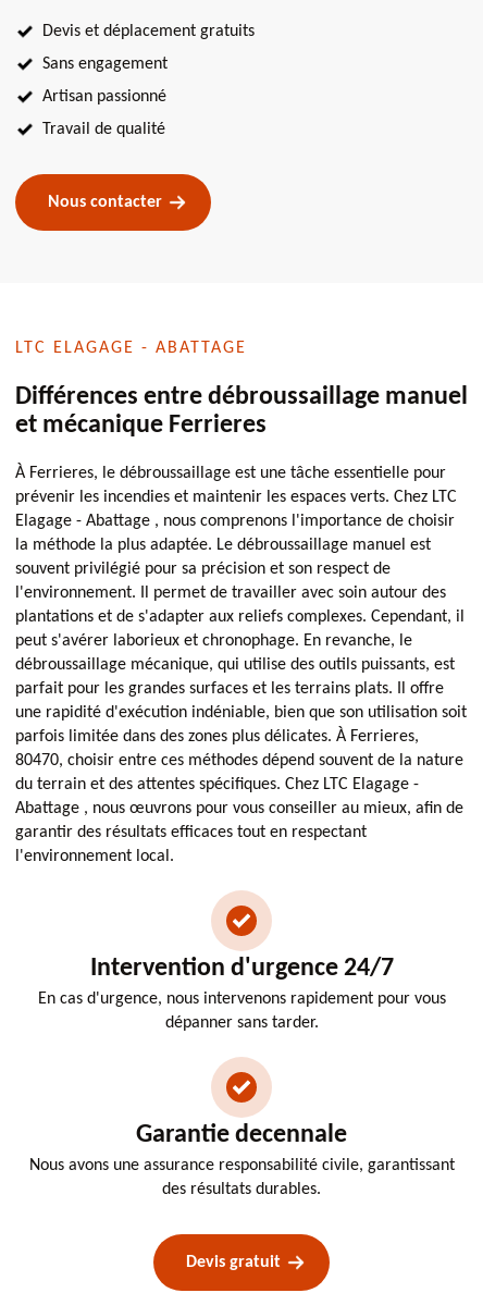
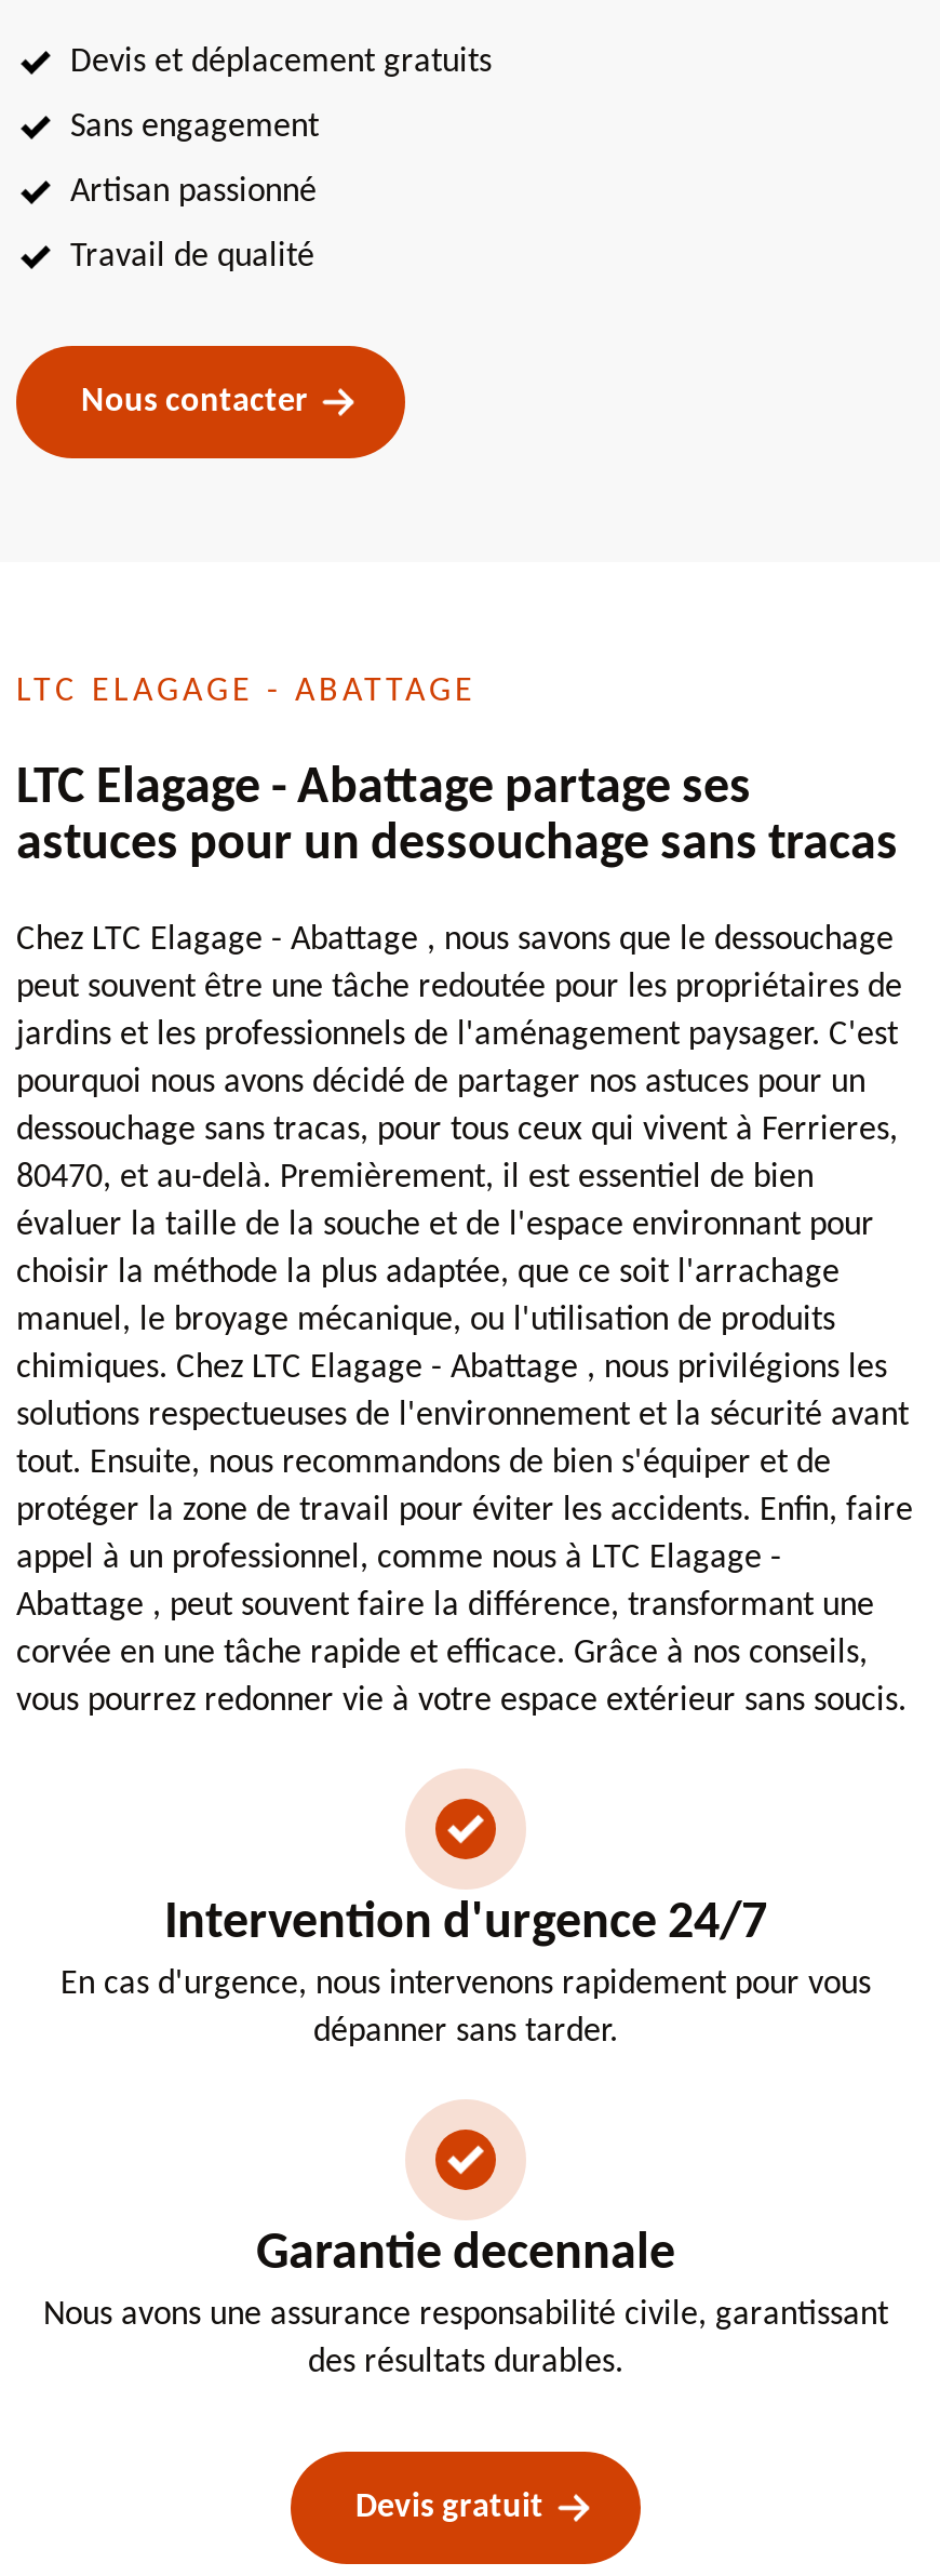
- Différences entre débroussaillage manuel
- et mécanique Ferrieres
+ LTC Elagage - Abattage partage ses
+ astuces pour un dessouchage sans tracas

- À Ferrieres, le débroussaillage est une tâche essentielle pour
- prévenir les incendies et maintenir les espaces verts. Chez LTC
- Elagage - Abattage , nous comprenons l'importance de choisir
- la méthode la plus adaptée. Le débroussaillage manuel est
- souvent privilégié pour sa précision et son respect de
- l'environnement. Il permet de travailler avec soin autour des
- plantations et de s'adapter aux reliefs complexes. Cependant, il
- peut s'avérer laborieux et chronophage. En revanche, le
- débroussaillage mécanique, qui utilise des outils puissants, est
- parfait pour les grandes surfaces et les terrains plats. Il offre
- une rapidité d'exécution indéniable, bien que son utilisation soit
- parfois limitée dans des zones plus délicates. À Ferrieres,
- 80470, choisir entre ces méthodes dépend souvent de la nature
- du terrain et des attentes spécifiques. Chez LTC Elagage -
- Abattage , nous œuvrons pour vous conseiller au mieux, afin de
- garantir des résultats efficaces tout en respectant
- l'environnement local.
+ Chez LTC Elagage - Abattage , nous savons que le dessouchage
+ peut souvent être une tâche redoutée pour les propriétaires de
+ jardins et les professionnels de l'aménagement paysager. C'est
+ pourquoi nous avons décidé de partager nos astuces pour un
+ dessouchage sans tracas, pour tous ceux qui vivent à Ferrieres,
+ 80470, et au-delà. Premièrement, il est essentiel de bien
+ évaluer la taille de la souche et de l'espace environnant pour
+ choisir la méthode la plus adaptée, que ce soit l'arrachage
+ manuel, le broyage mécanique, ou l'utilisation de produits
+ chimiques. Chez LTC Elagage - Abattage , nous privilégions les
+ solutions respectueuses de l'environnement et la sécurité avant
+ tout. Ensuite, nous recommandons de bien s'équiper et de
+ protéger la zone de travail pour éviter les accidents. Enfin, faire
+ appel à un professionnel, comme nous à LTC Elagage -
+ Abattage , peut souvent faire la différence, transformant une
+ corvée en une tâche rapide et efficace. Grâce à nos conseils,
+ vous pourrez redonner vie à votre espace extérieur sans soucis.
